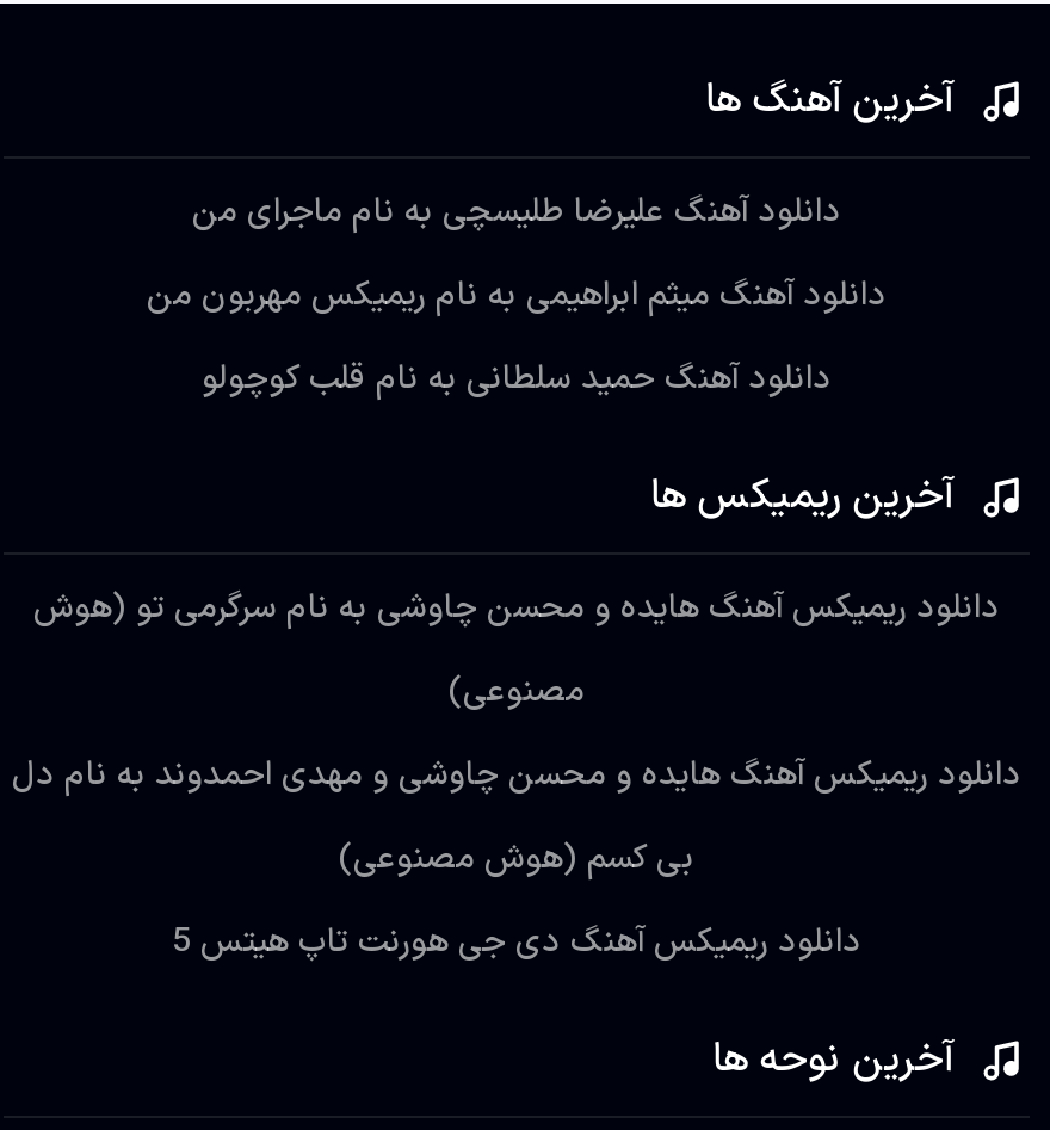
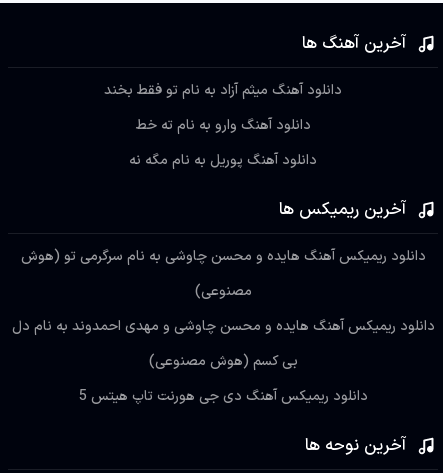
- دانلود آهنگ علیرضا طلیسچی به نام ماجرای من
+ دانلود آهنگ میثم آزاد به نام تو فقط بخند

- دانلود آهنگ میثم ابراهیمی به نام ریمیکس مهربون من
+ دانلود آهنگ وارو به نام ته خط

- دانلود آهنگ حمید سلطانی به نام قلب کوچولو
+ دانلود آهنگ پوریل به نام مگه نه
